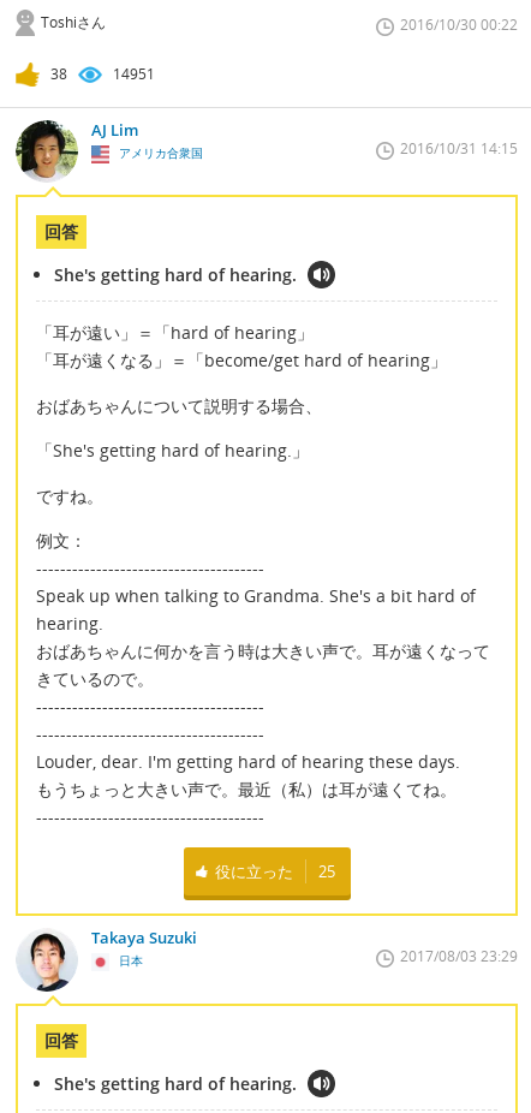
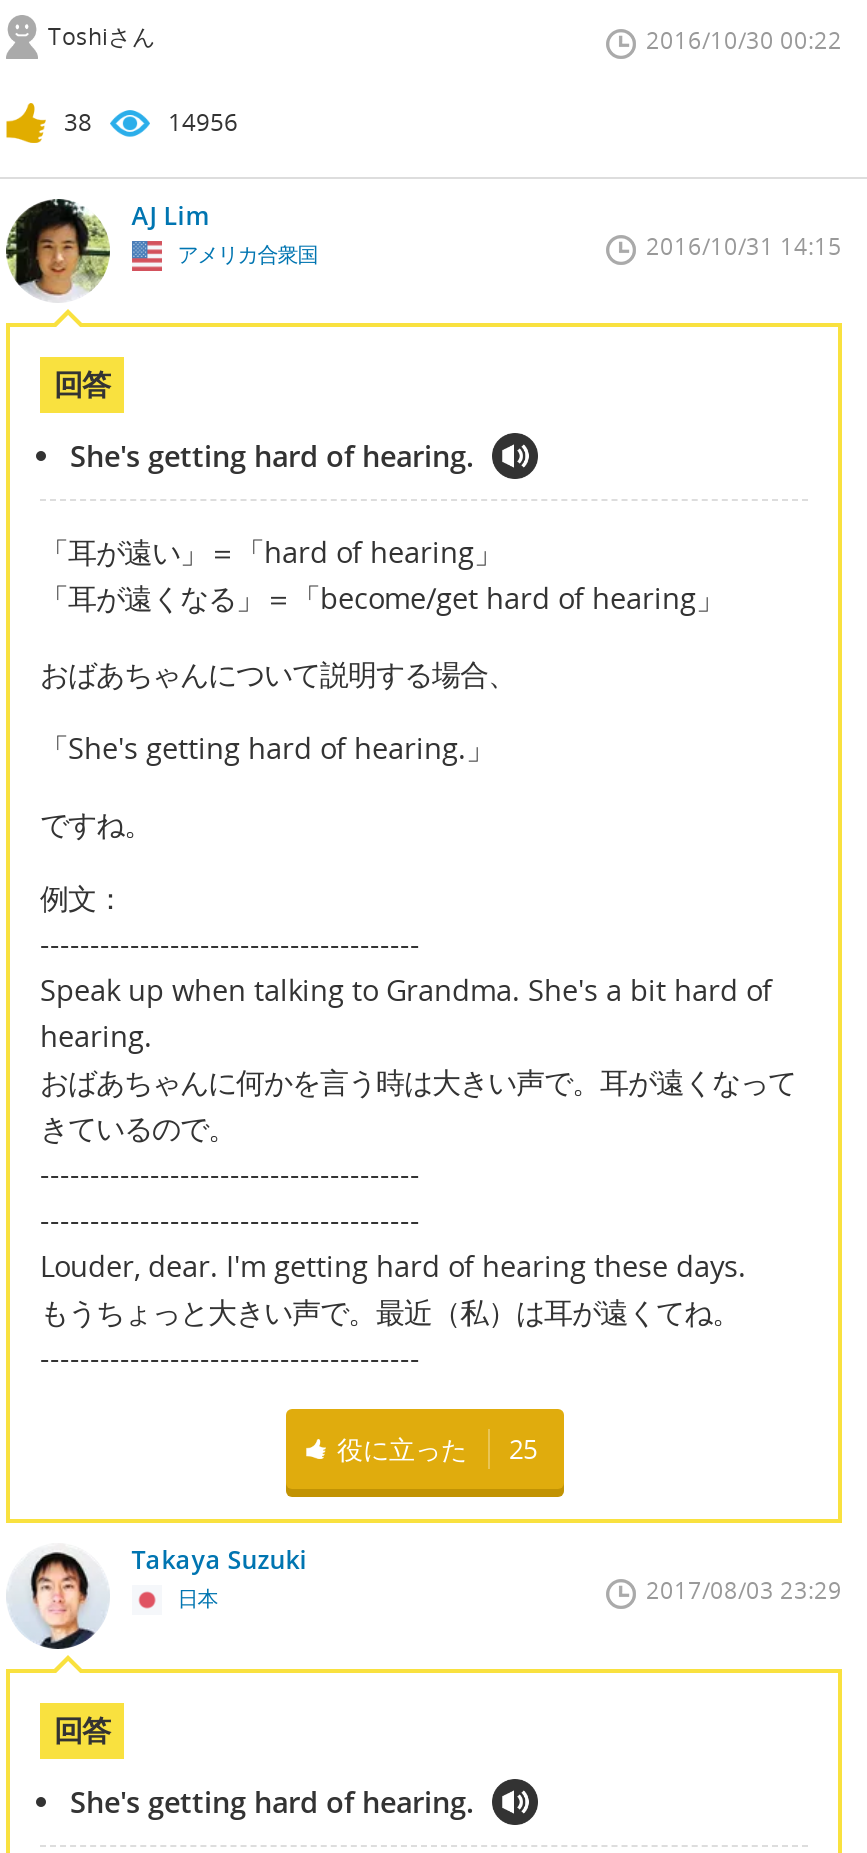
- 14951
+ 14956
